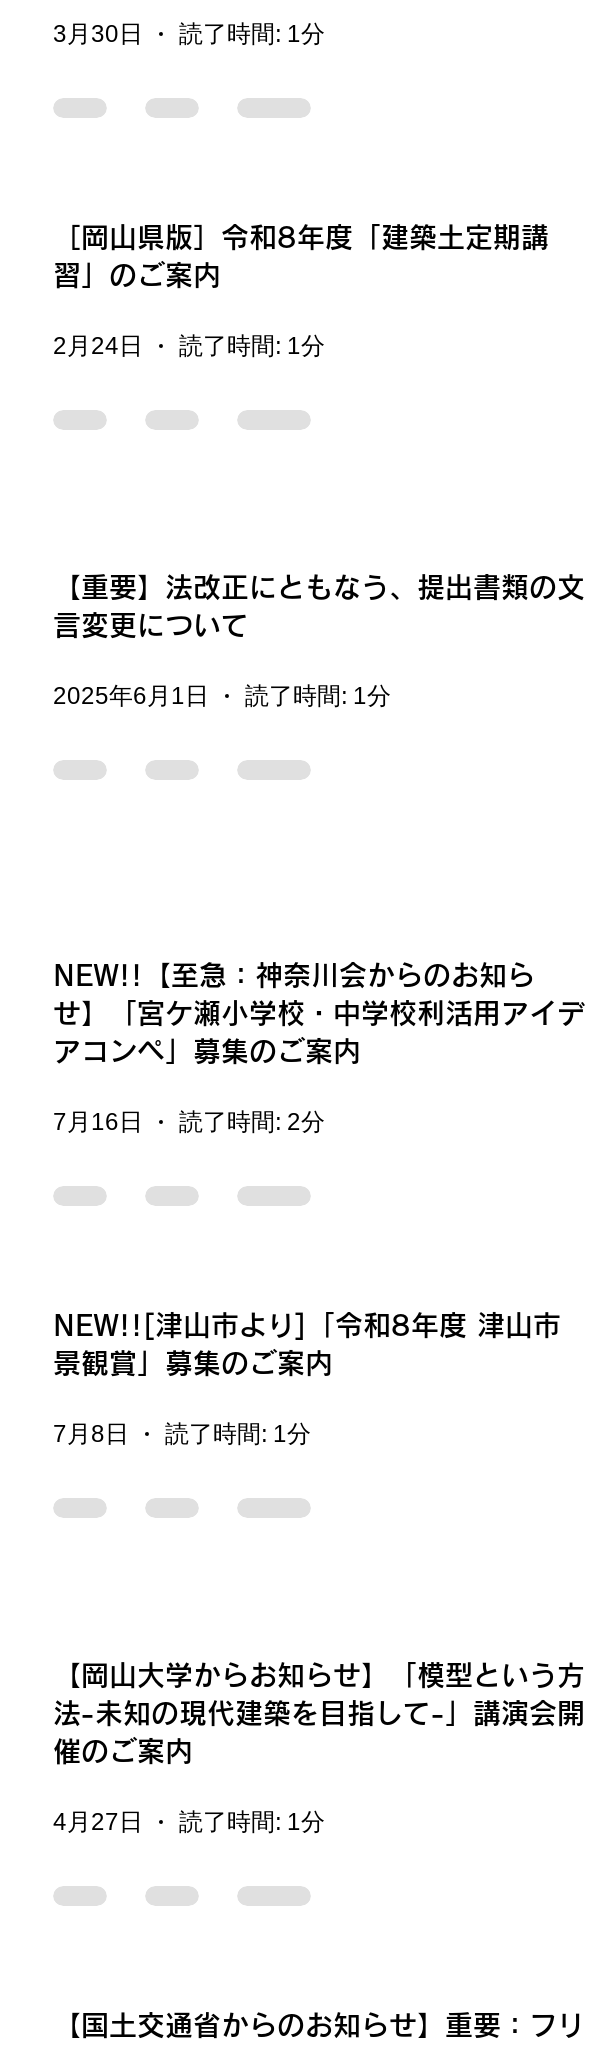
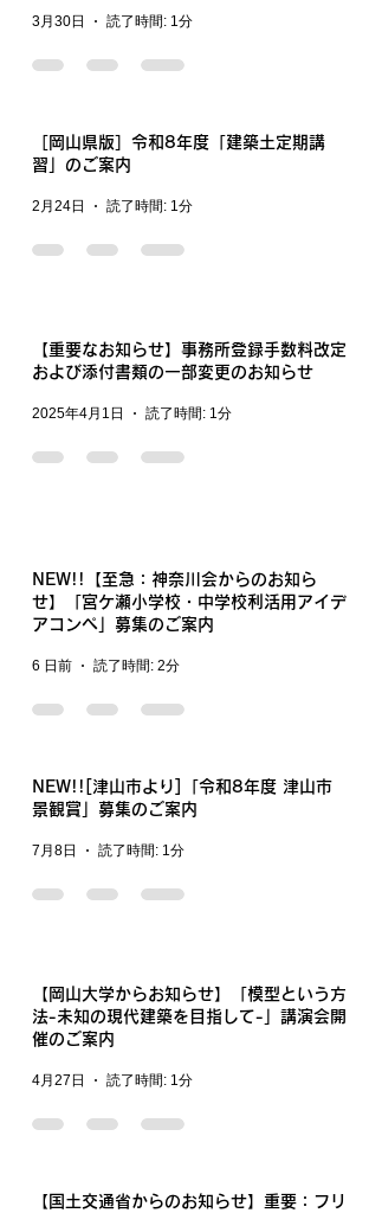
- 【重要】法改正にともなう、提出書類の文
- 言変更について
+ 【重要なお知らせ】事務所登録手数料改定
+ および添付書類の一部変更のお知らせ

- 2025年6月1日 読了時間: 1分
+ 2025年4月1日 読了時間: 1分

- 7月16日 読了時間: 2分
+ 6 日前 読了時間: 2分
